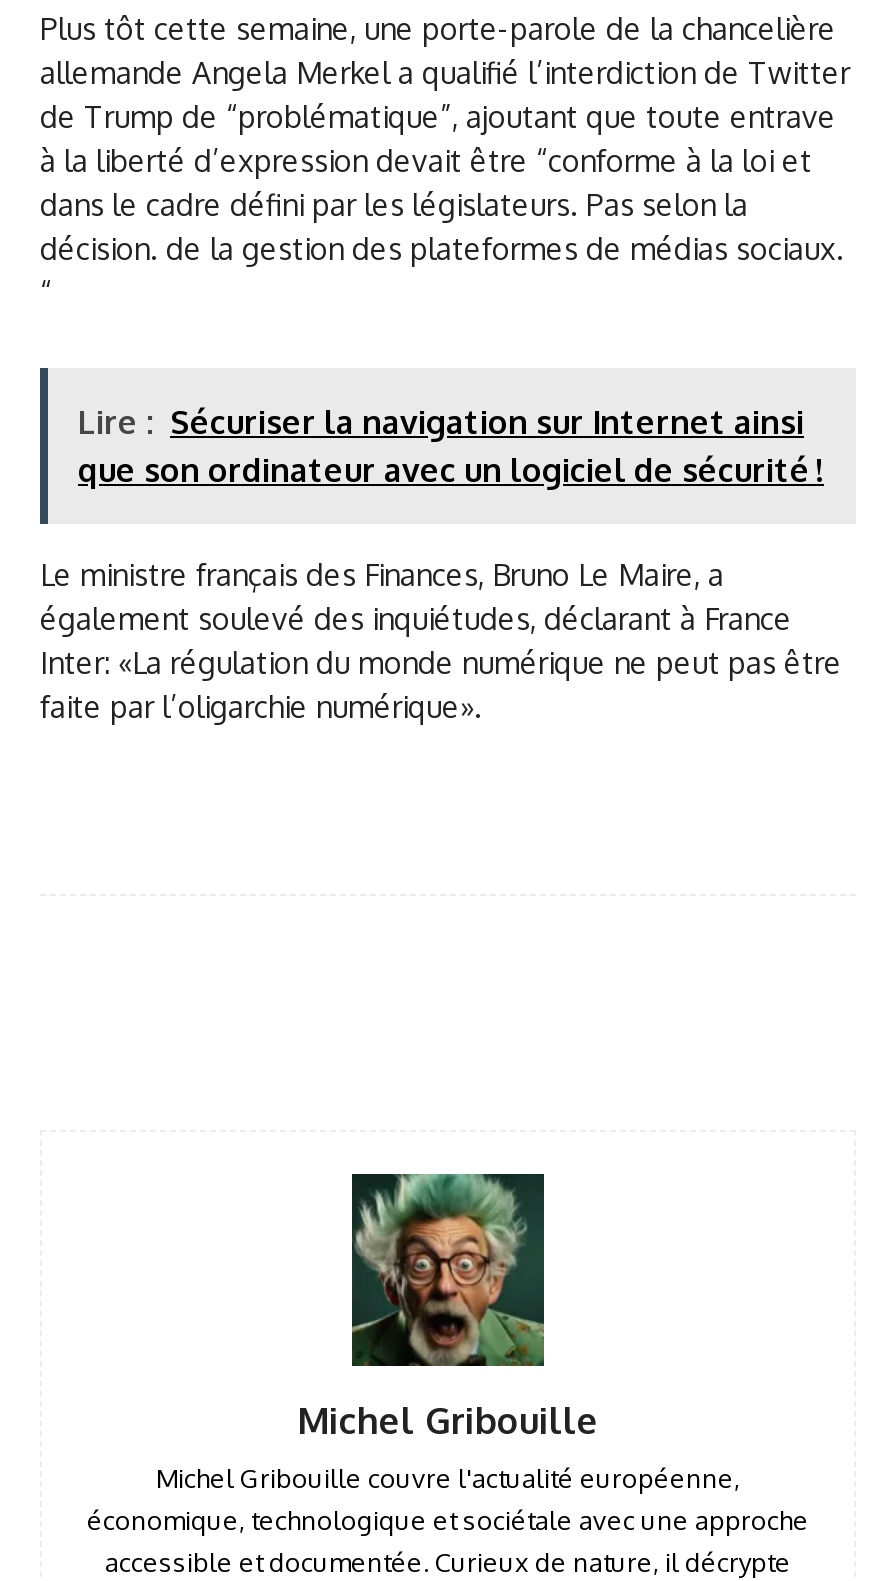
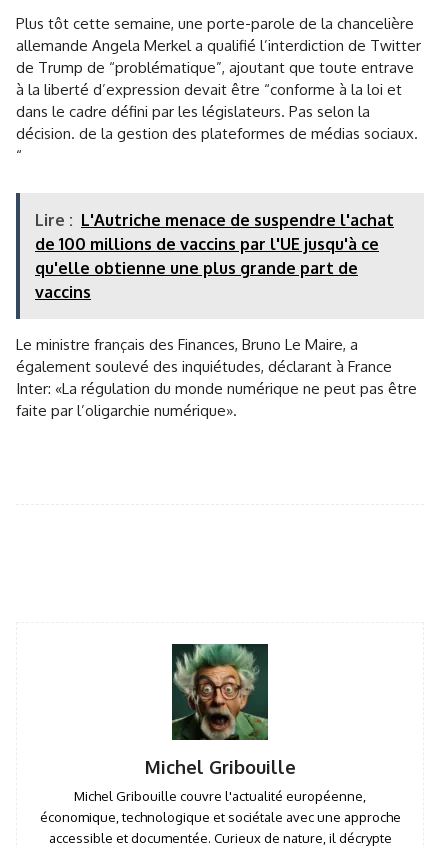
- Lire : Sécuriser la navigation sur Internet ainsi
- que son ordinateur avec un logiciel de sécurité !
+ Lire : L'Autriche menace de suspendre l'achat
+ de 100 millions de vaccins par l'UE jusqu'à ce
+ qu'elle obtienne une plus grande part de
+ vaccins
